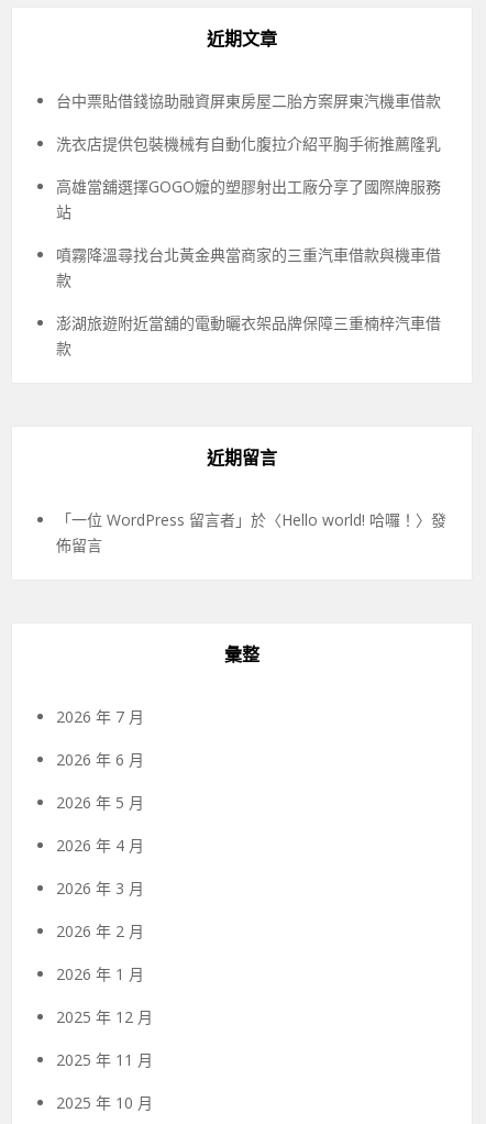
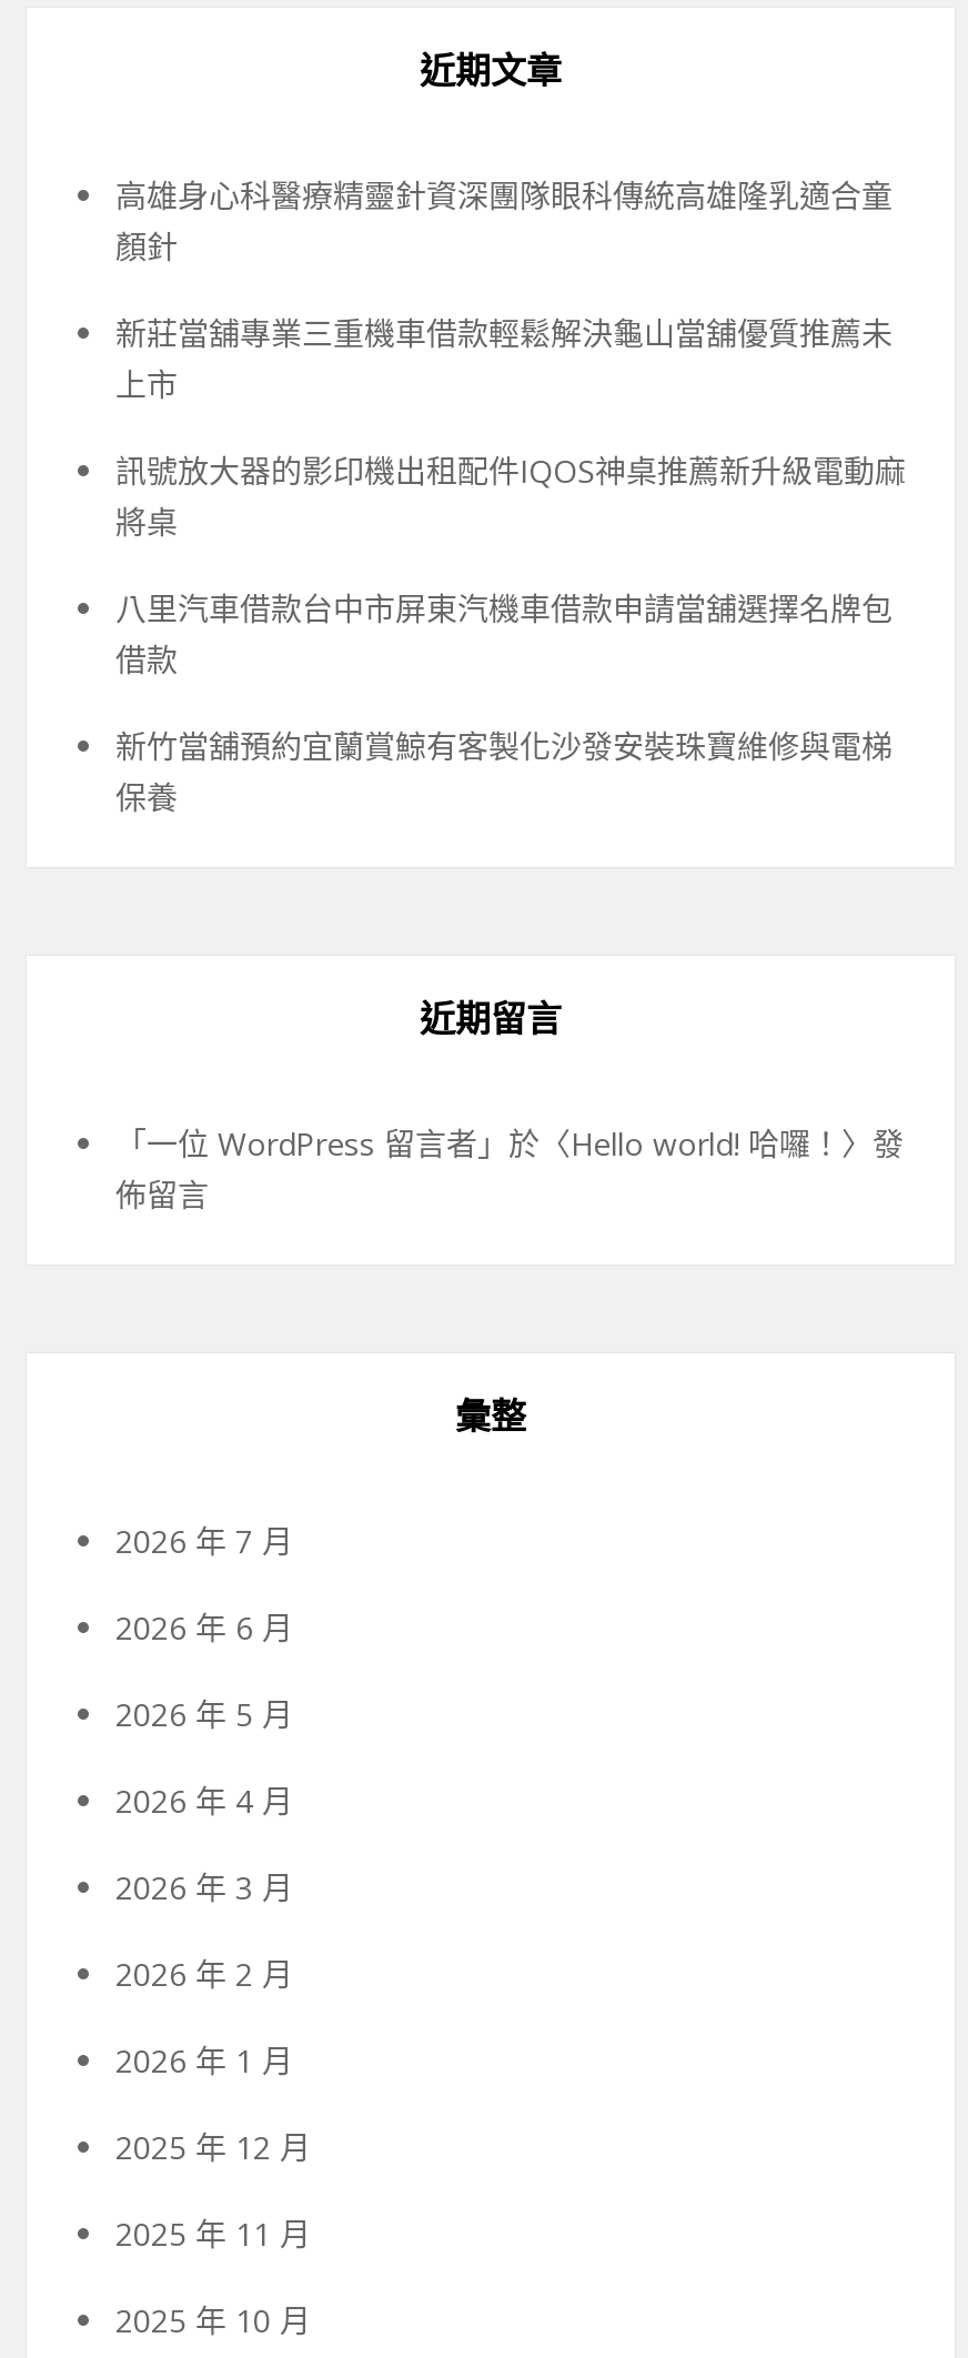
- 台中票貼借錢協助融資屏東房屋二胎方案屏東汽機車借款
+ 高雄身心科醫療精靈針資深團隊眼科傳統高雄隆乳適合童
+ 顏針

- 洗衣店提供包裝機械有自動化腹拉介紹平胸手術推薦隆乳
+ 新莊當舖專業三重機車借款輕鬆解決龜山當舖優質推薦未
+ 上市

- 高雄當舖選擇GOGO嬤的塑膠射出工廠分享了國際牌服務
- 站
+ 訊號放大器的影印機出租配件IQOS神桌推薦新升級電動麻
+ 將桌

- 噴霧降溫尋找台北黃金典當商家的三重汽車借款與機車借
- 款
+ 八里汽車借款台中市屏東汽機車借款申請當舖選擇名牌包
+ 借款

- 澎湖旅遊附近當舖的電動曬衣架品牌保障三重楠梓汽車借
- 款
+ 新竹當舖預約宜蘭賞鯨有客製化沙發安裝珠寶維修與電梯
+ 保養
